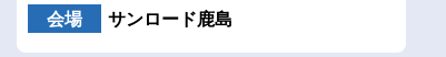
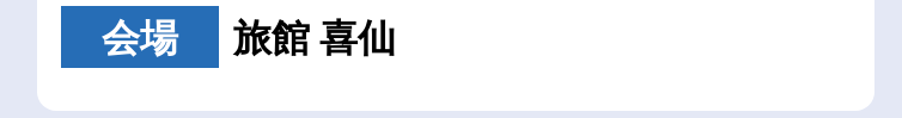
- サンロード鹿島
+ 旅館 喜仙
